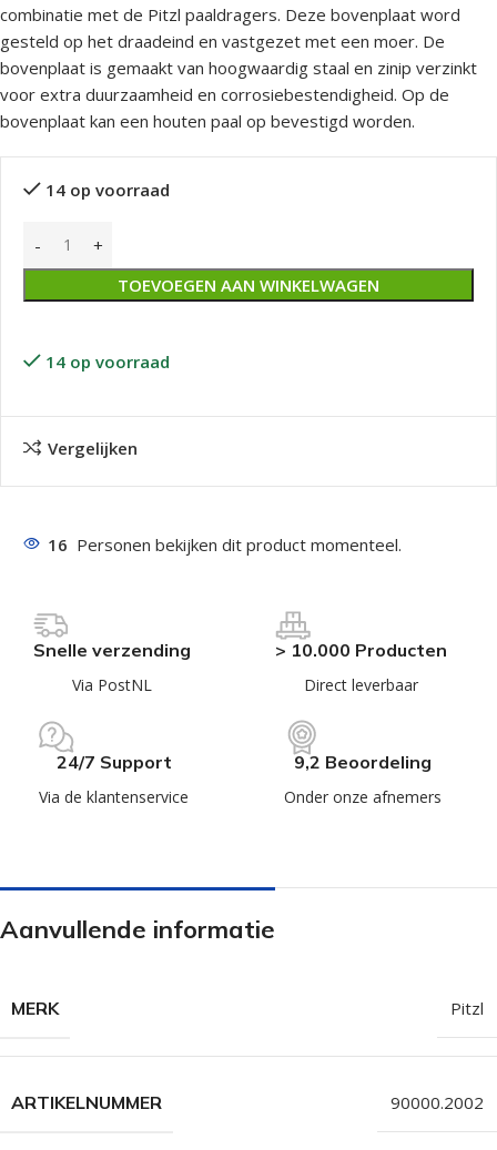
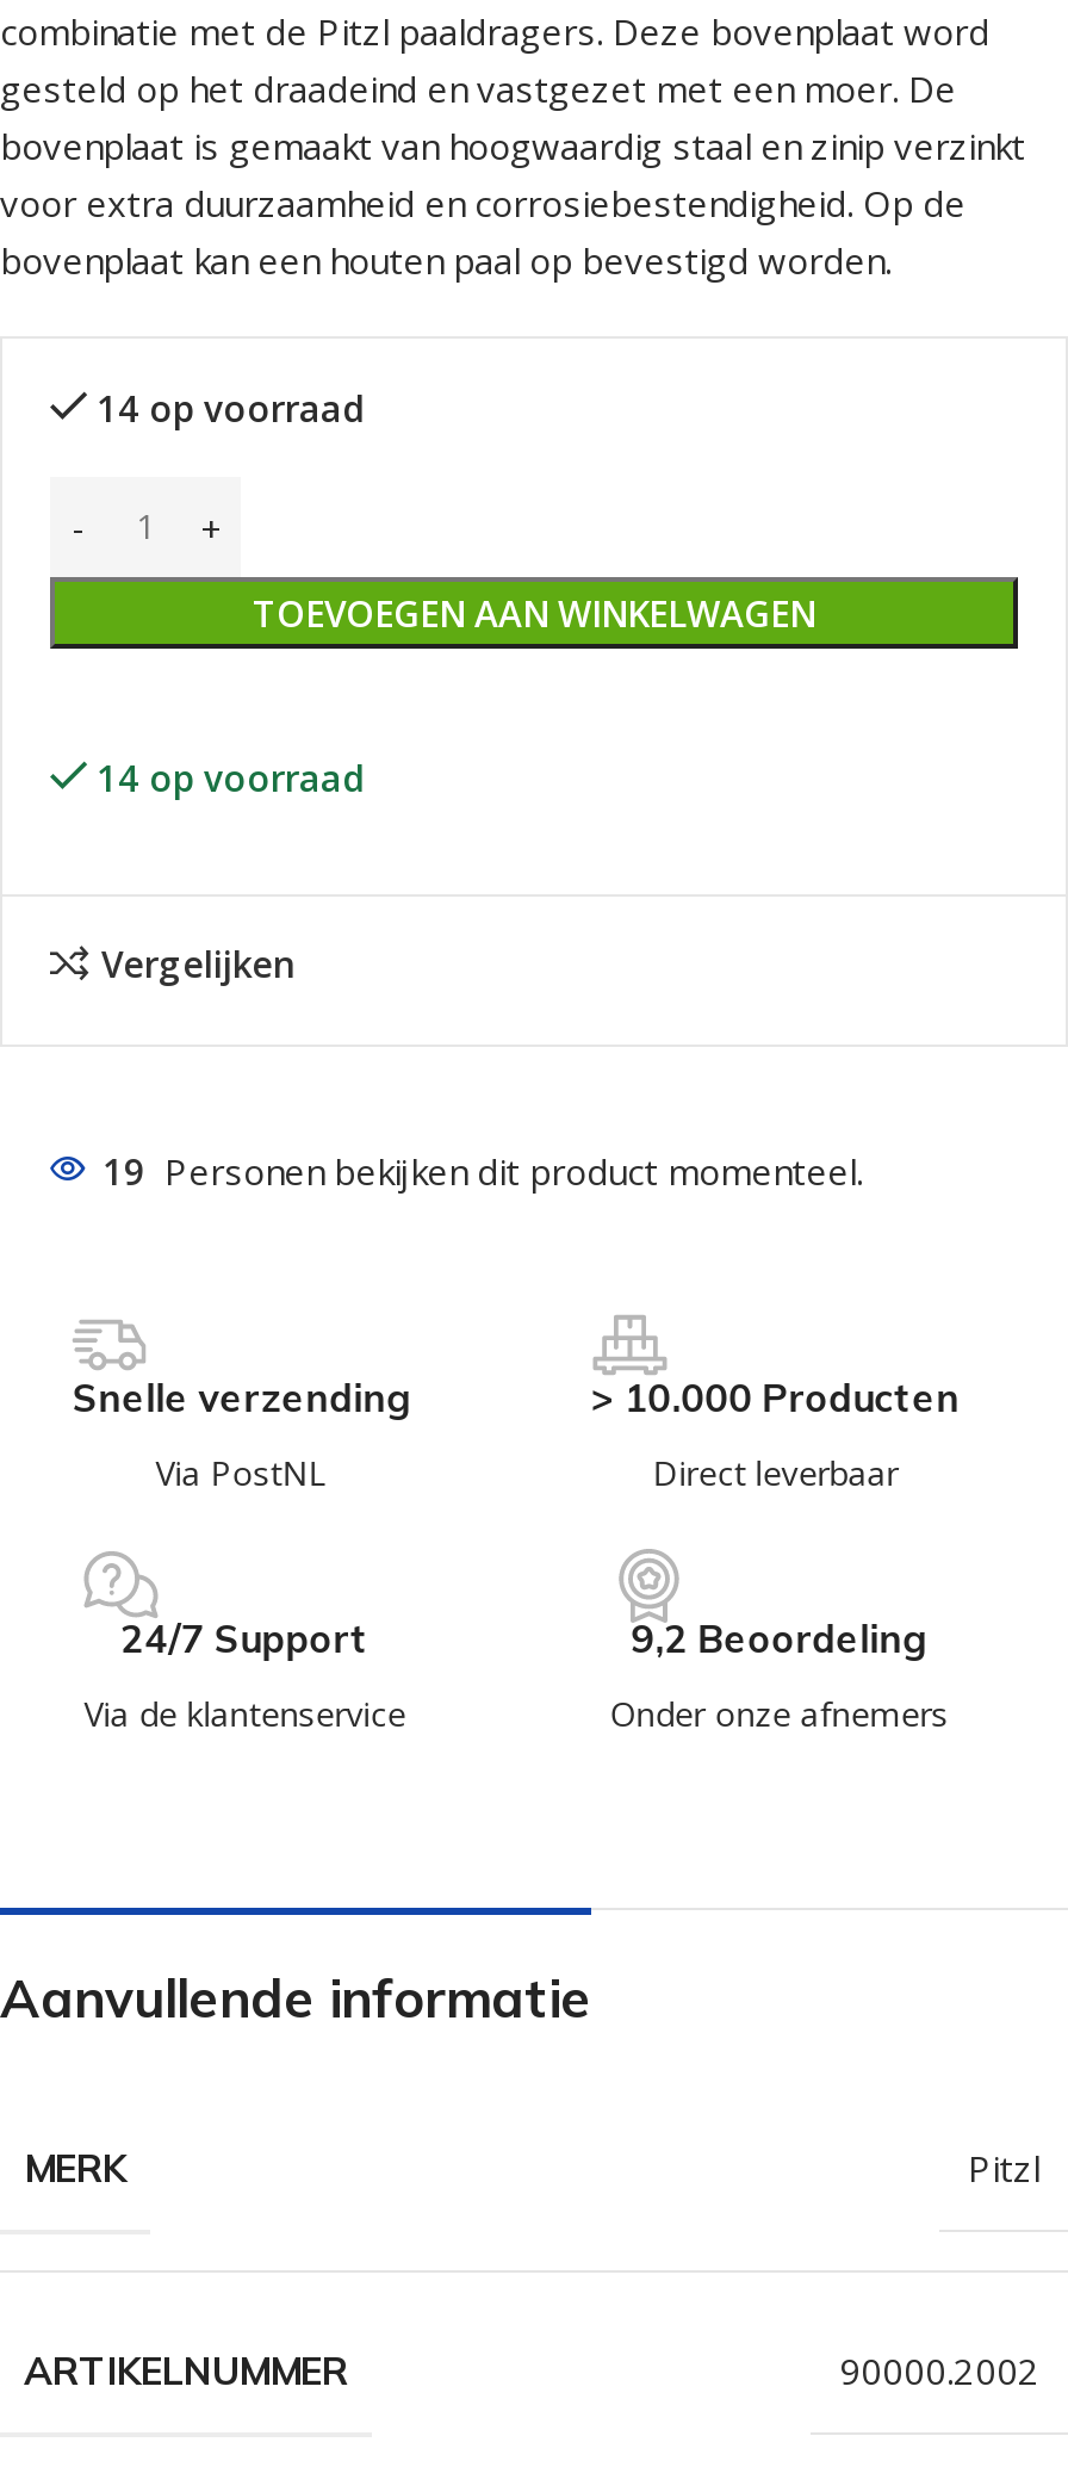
- 16 Personen bekijken dit product momenteel.
+ 19 Personen bekijken dit product momenteel.
